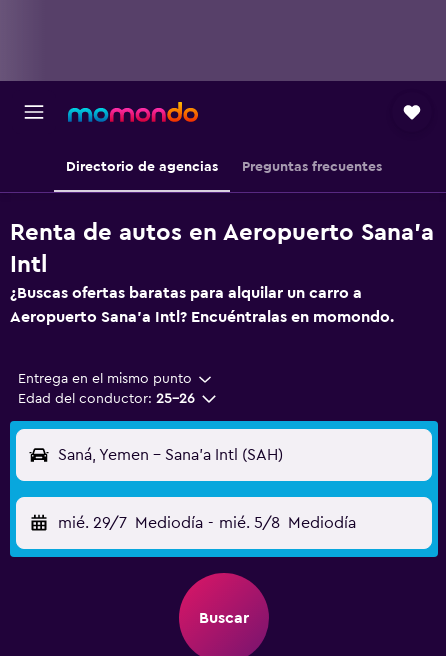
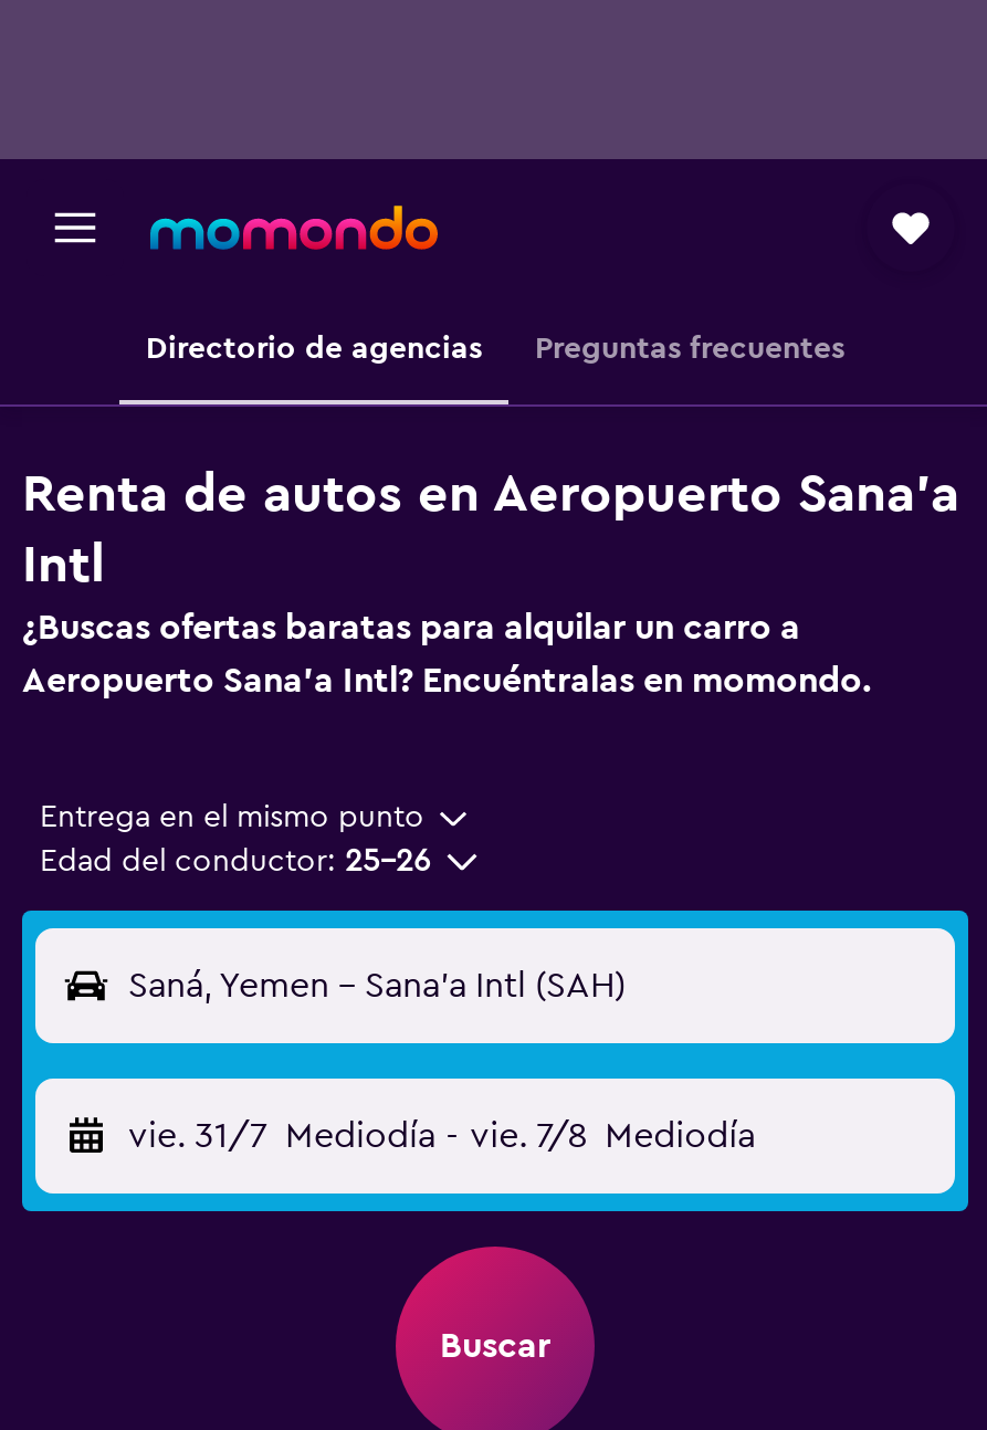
- mié. 29/7 Mediodía - mié. 5/8 Mediodía
+ vie. 31/7 Mediodía - vie. 7/8 Mediodía
